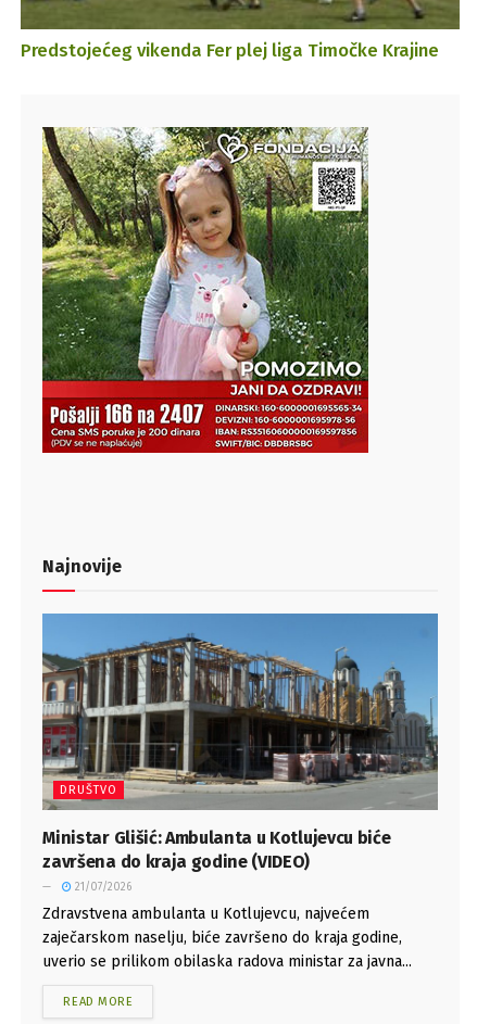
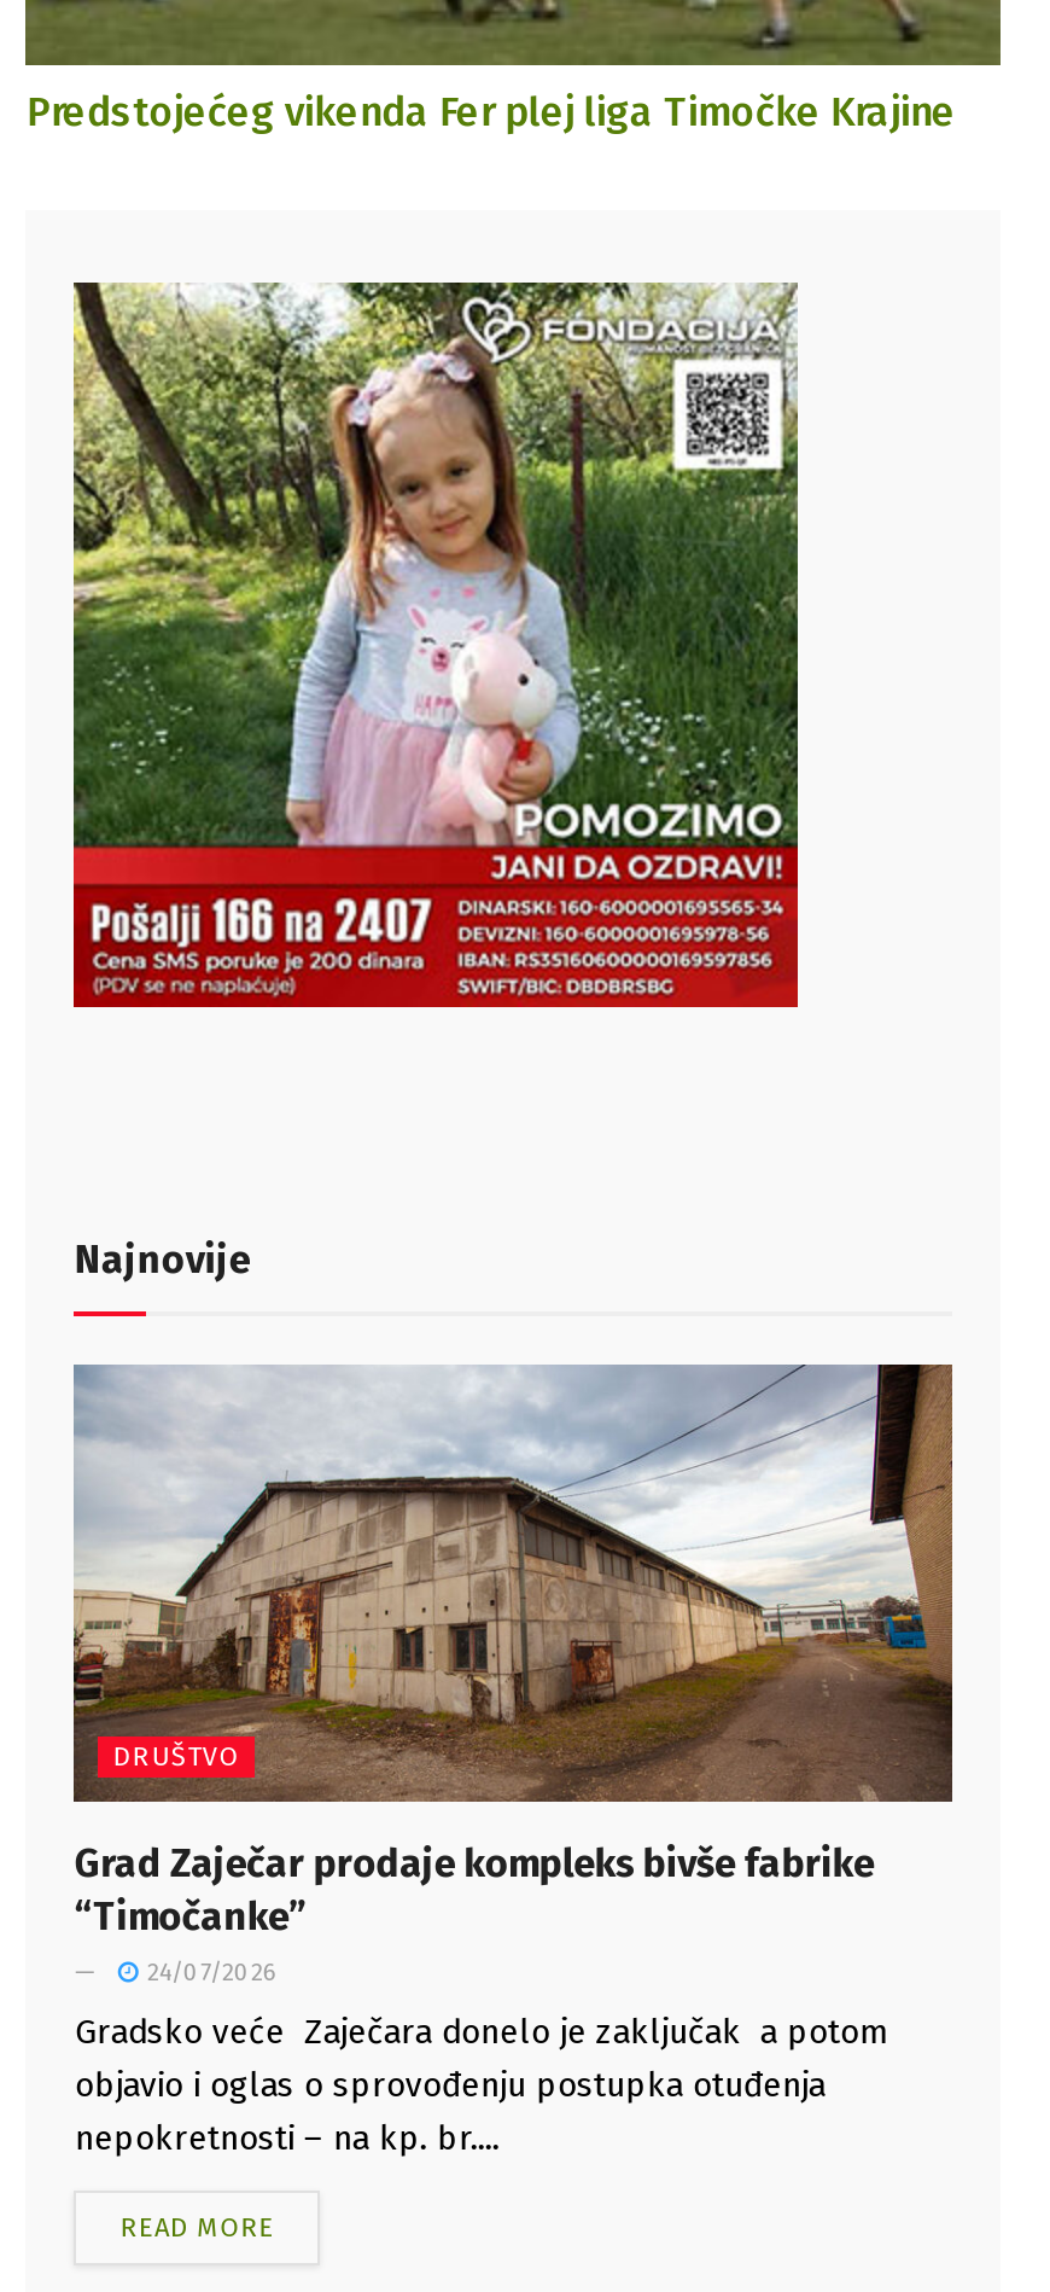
- [image]
- Ministar Glišić: Ambulanta u Kotlujevcu biće
- završena do kraja godine (VIDEO)
- 21/07/2026
+ [image]
+ Grad Zaječar prodaje kompleks bivše fabrike
+ “Timočanke”
+ 24/07/2026

- Zdravstvena ambulanta u Kotlujevcu, najvećem
- zaječarskom naselju, biće završeno do kraja godine,
- uverio se prilikom obilaska radova ministar za javna...
+ Gradsko veće Zaječara donelo je zaključak a potom
+ objavio i oglas o sprovođenju postupka otuđenja
+ nepokretnosti – na kp. br....
